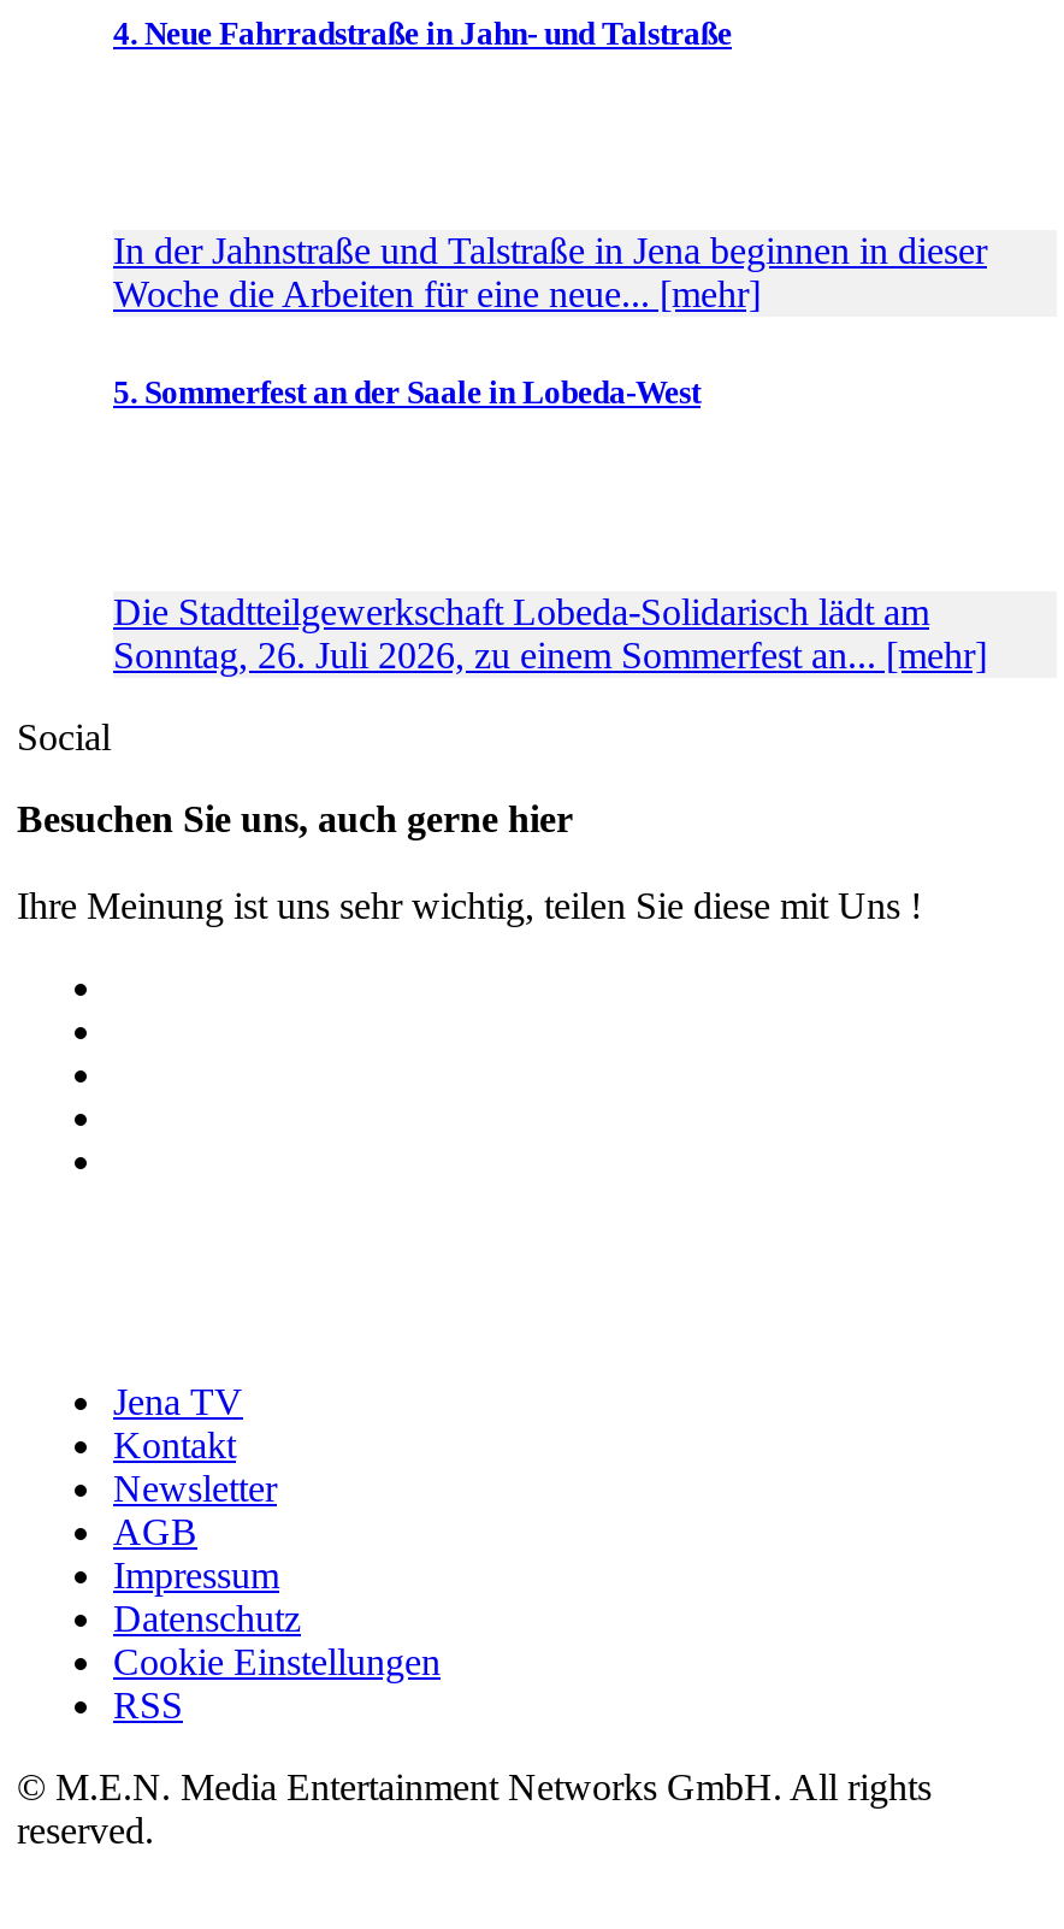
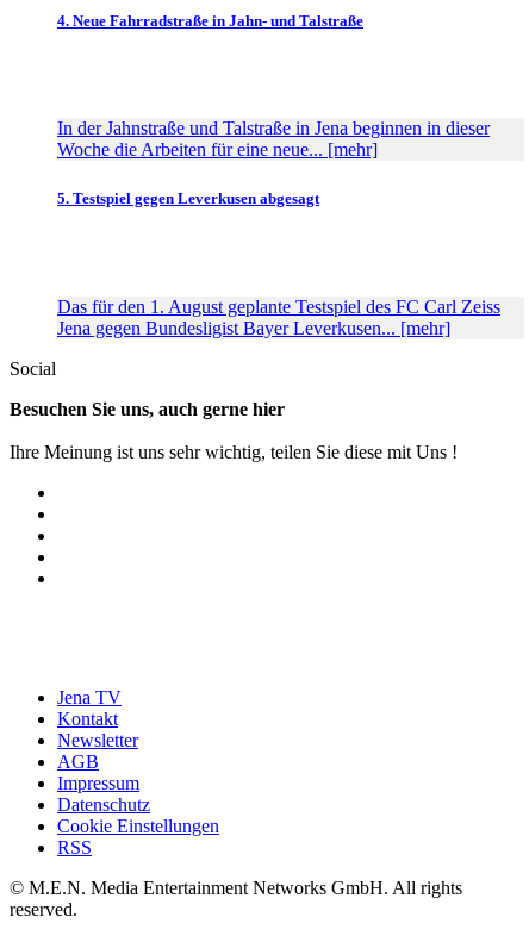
- 5. Sommerfest an der Saale in Lobeda-West
+ 5. Testspiel gegen Leverkusen abgesagt

- Die Stadtteilgewerkschaft Lobeda-Solidarisch lädt am
- Sonntag, 26. Juli 2026, zu einem Sommerfest an... [mehr]
+ Das für den 1. August geplante Testspiel des FC Carl Zeiss
+ Jena gegen Bundesligist Bayer Leverkusen... [mehr]
